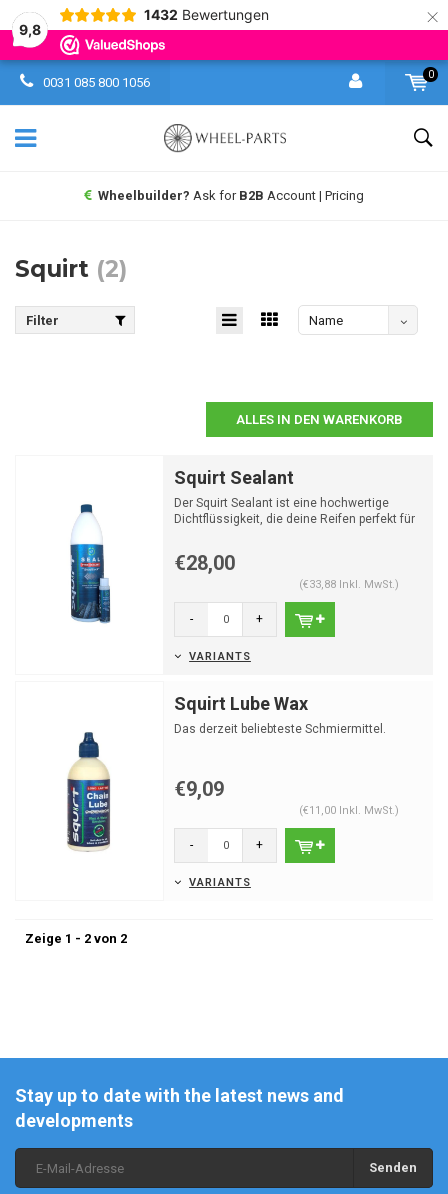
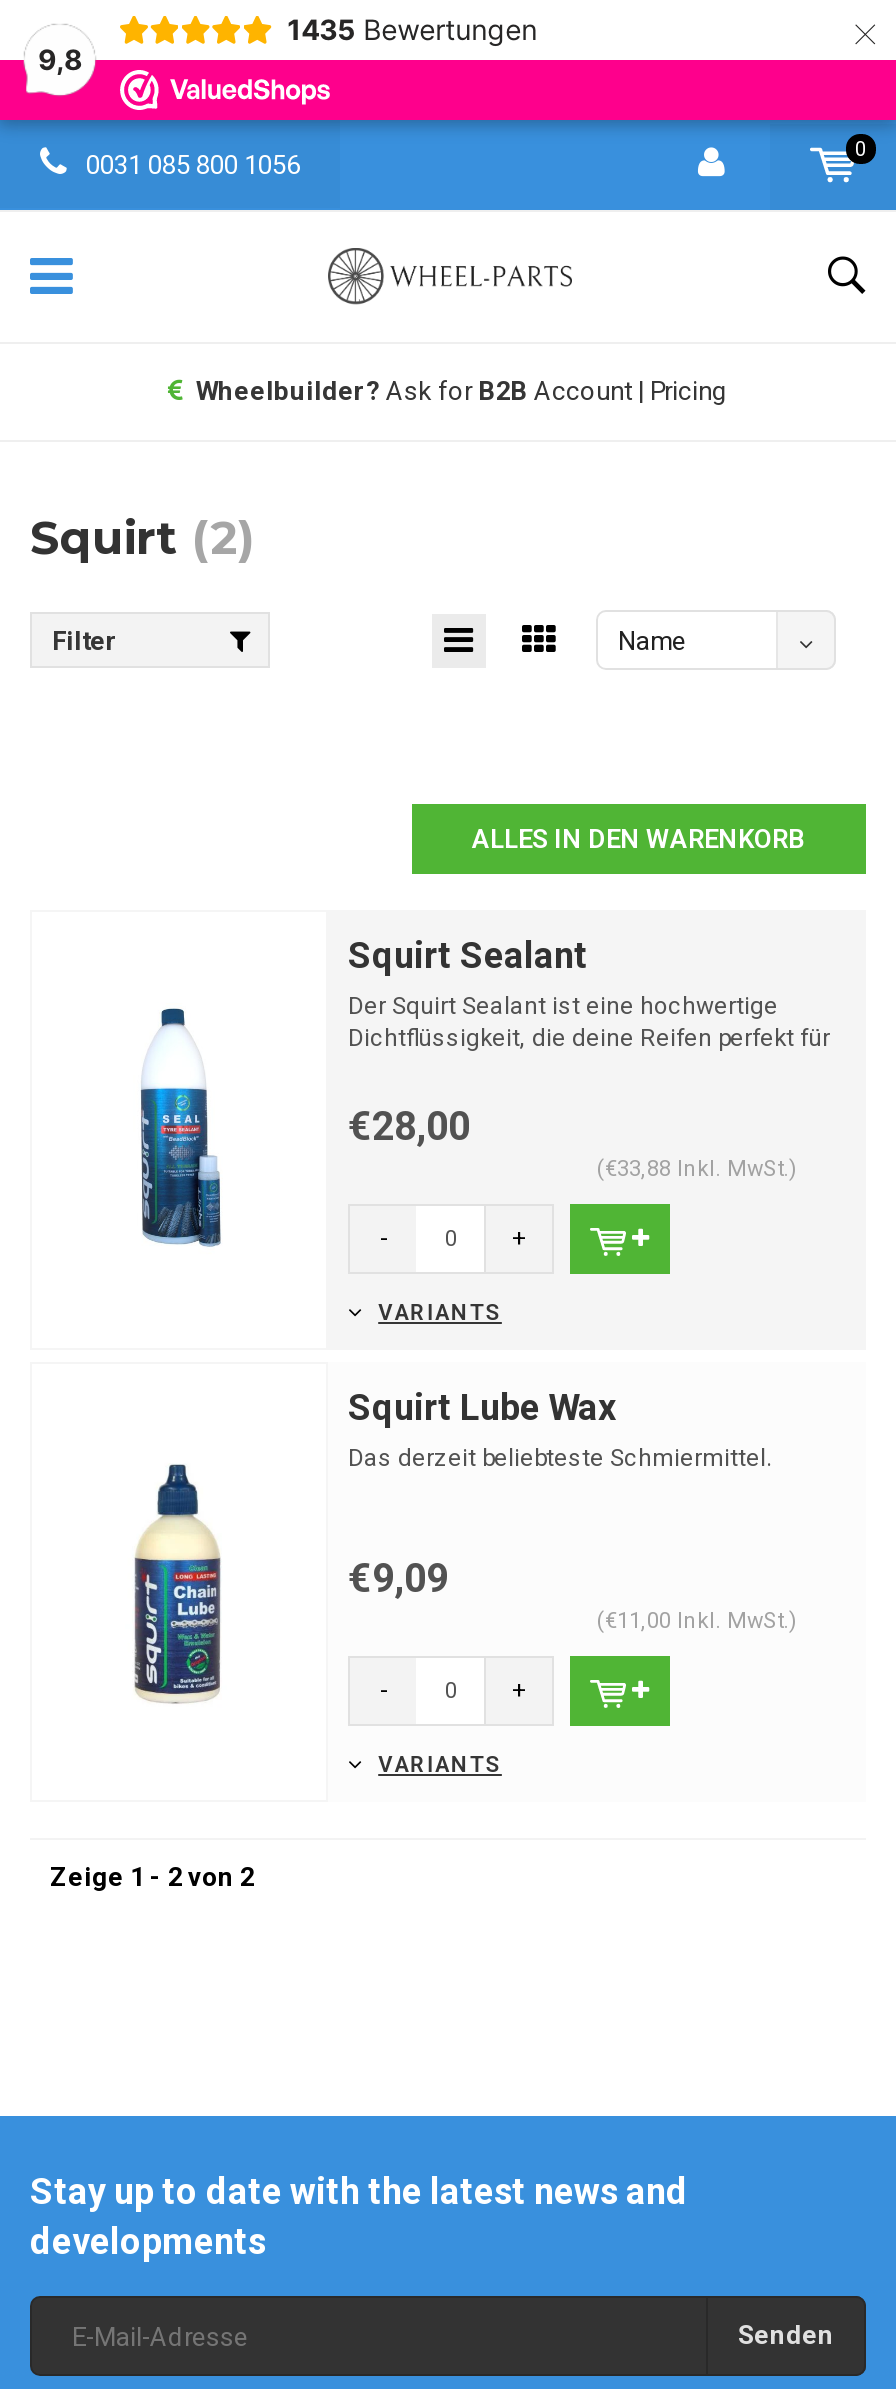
- 1432 Bewertungen
+ 1435 Bewertungen
